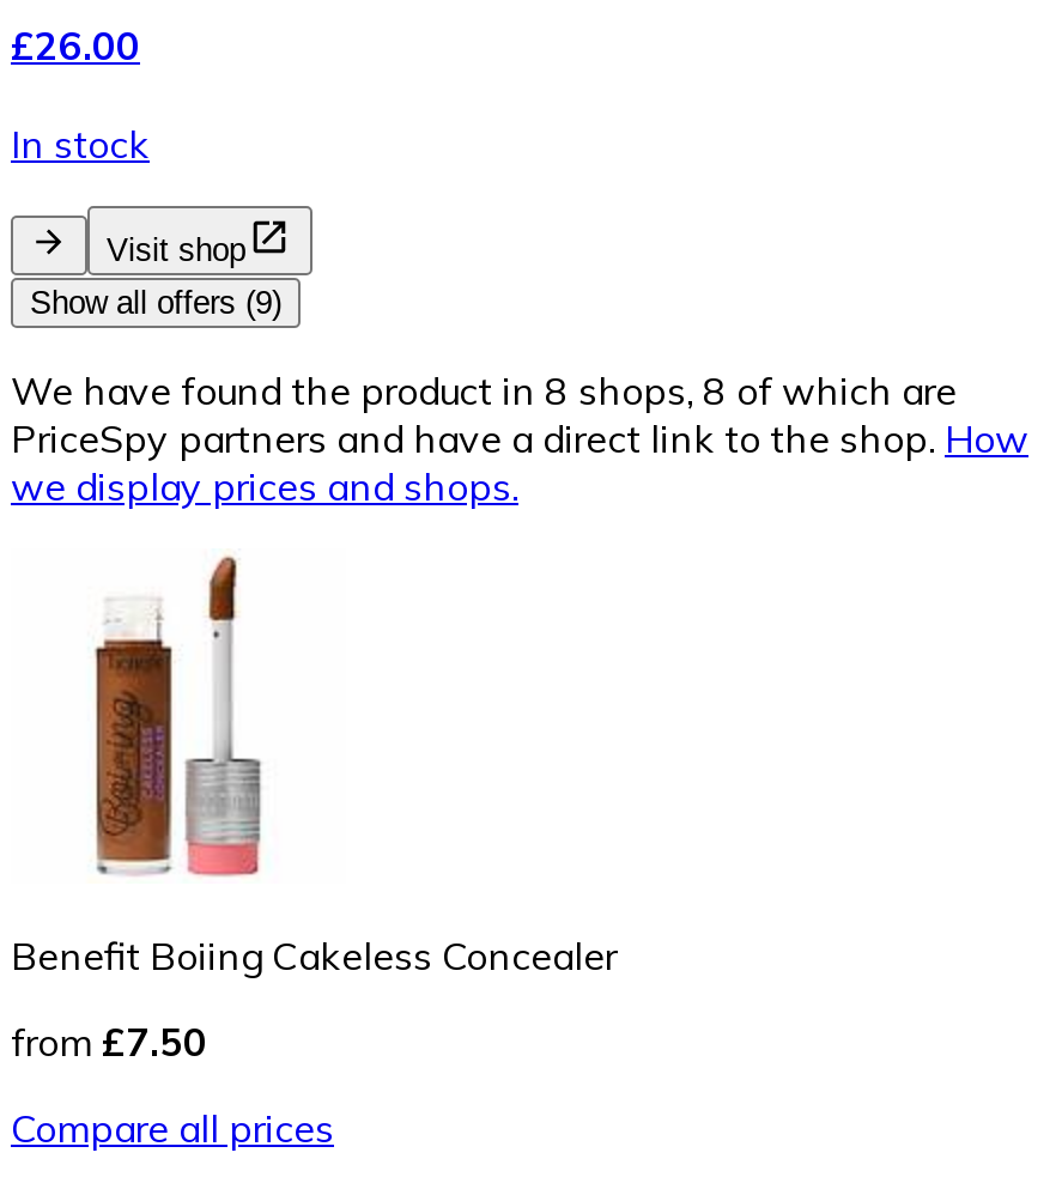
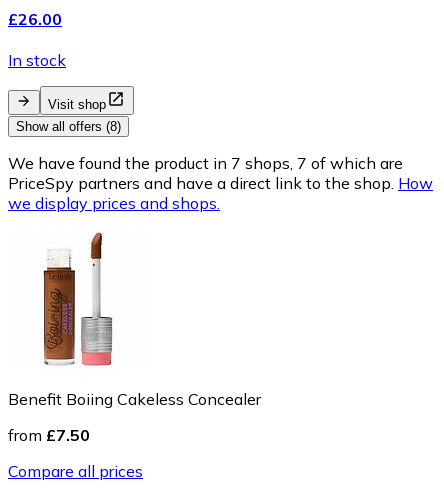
- Show all offers (9)
+ Show all offers (8)

- We have found the product in 8 shops, 8 of which are
+ We have found the product in 7 shops, 7 of which are
